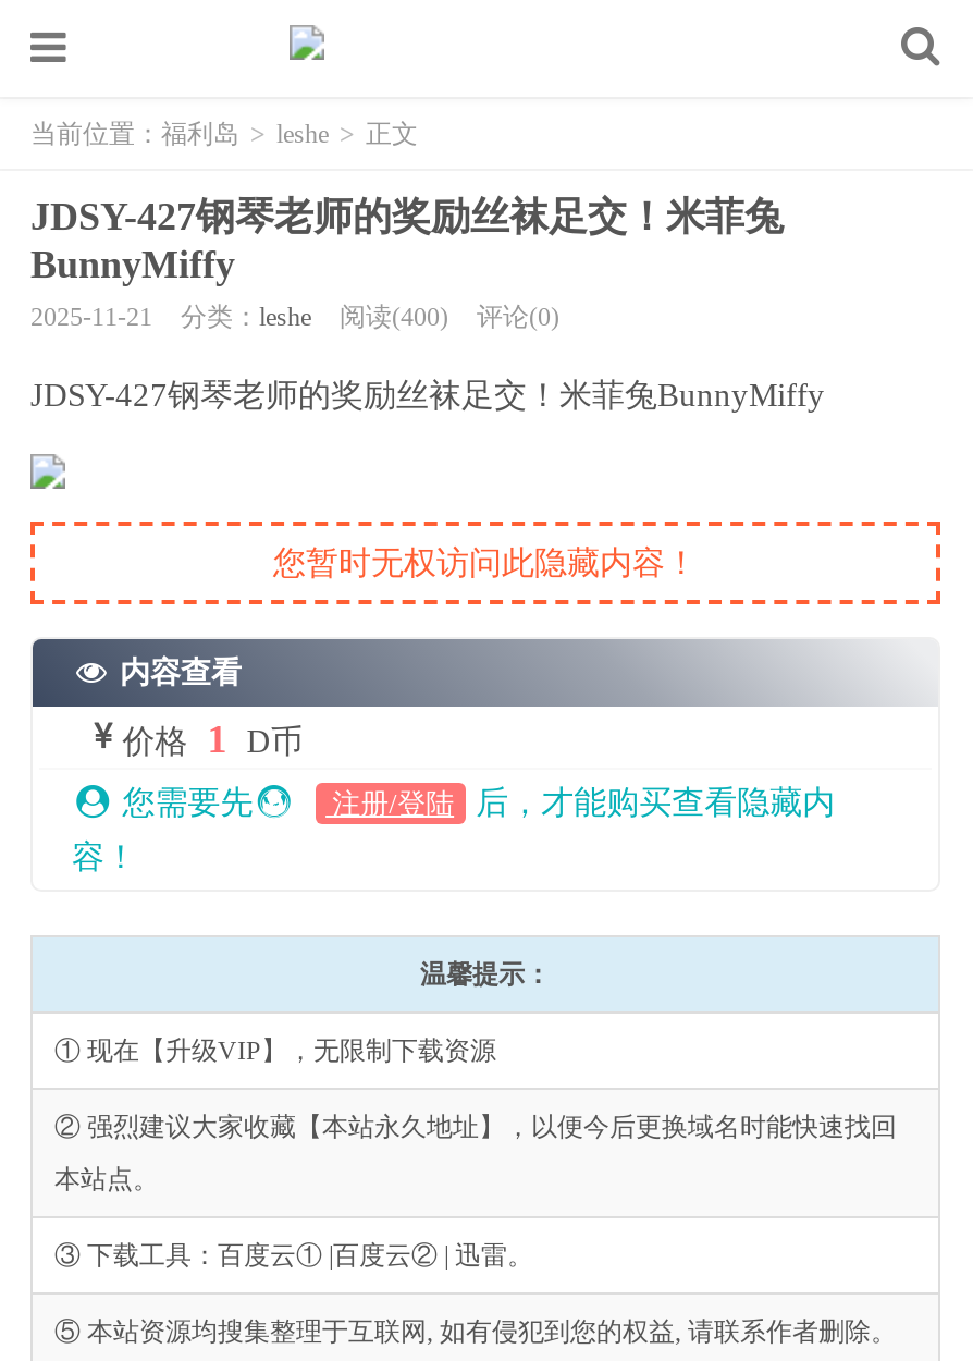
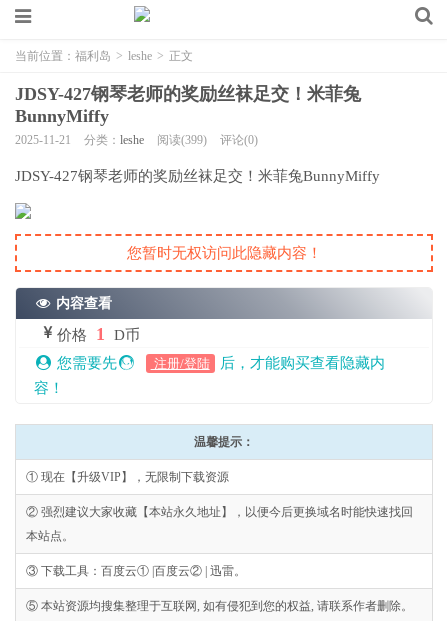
- 2025-11-21 分类：leshe 阅读(400) 评论(0)
+ 2025-11-21 分类：leshe 阅读(399) 评论(0)
